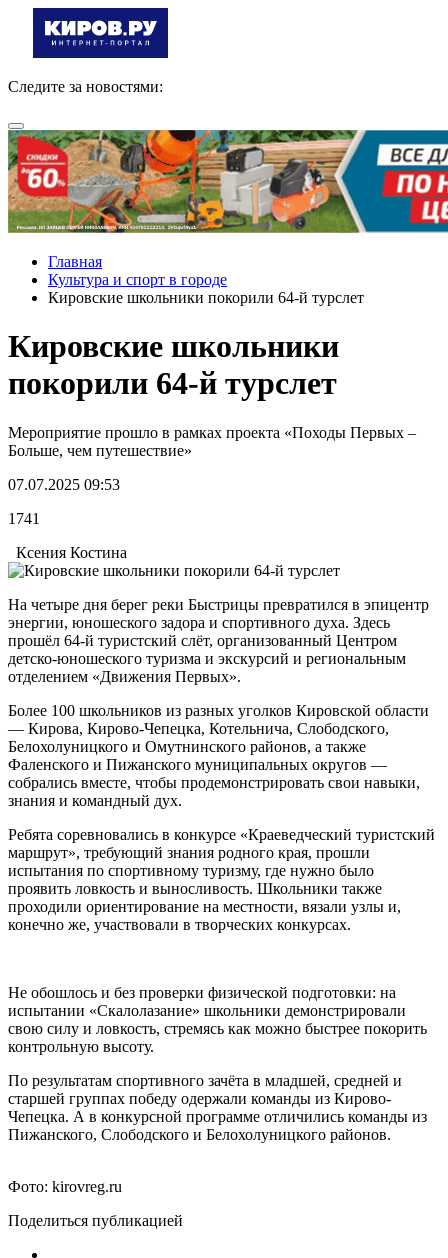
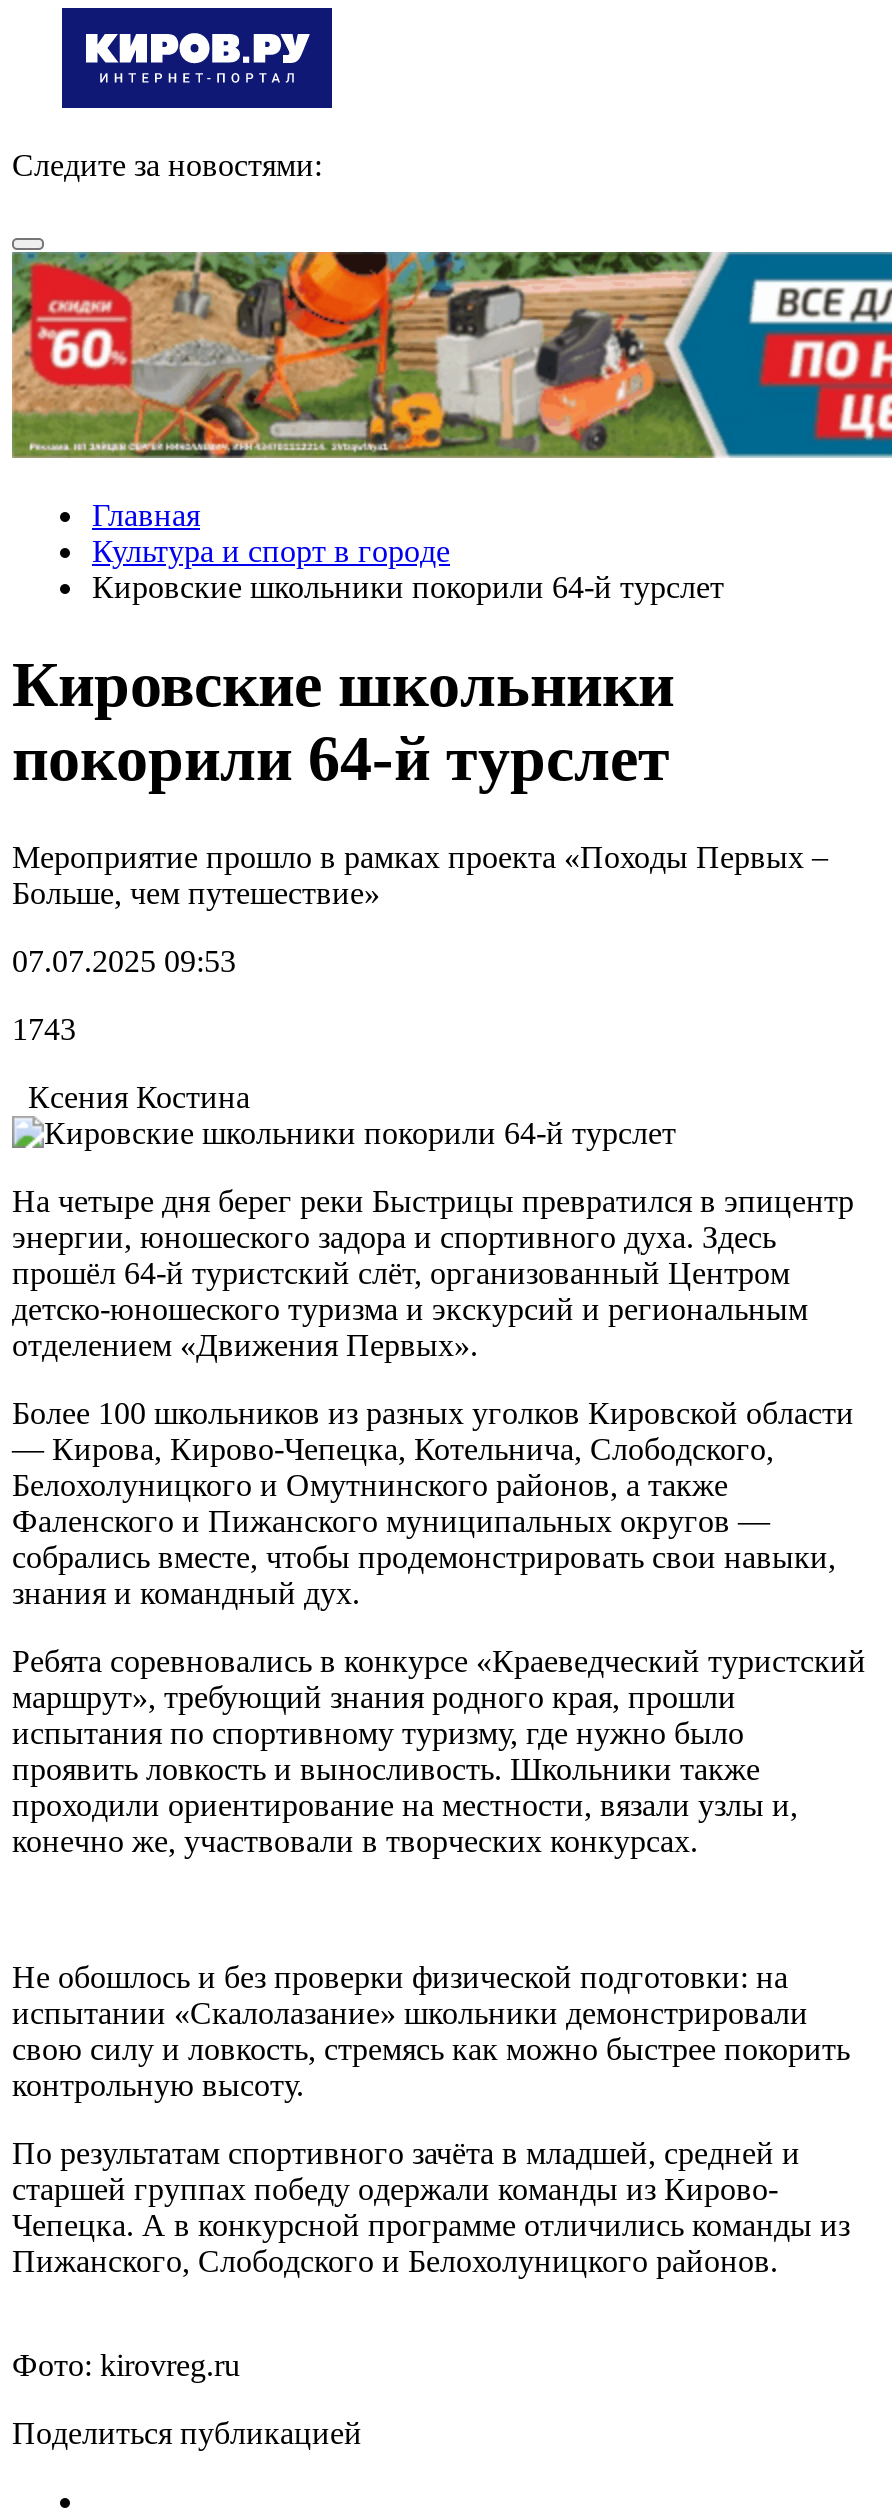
- 1741
+ 1743
